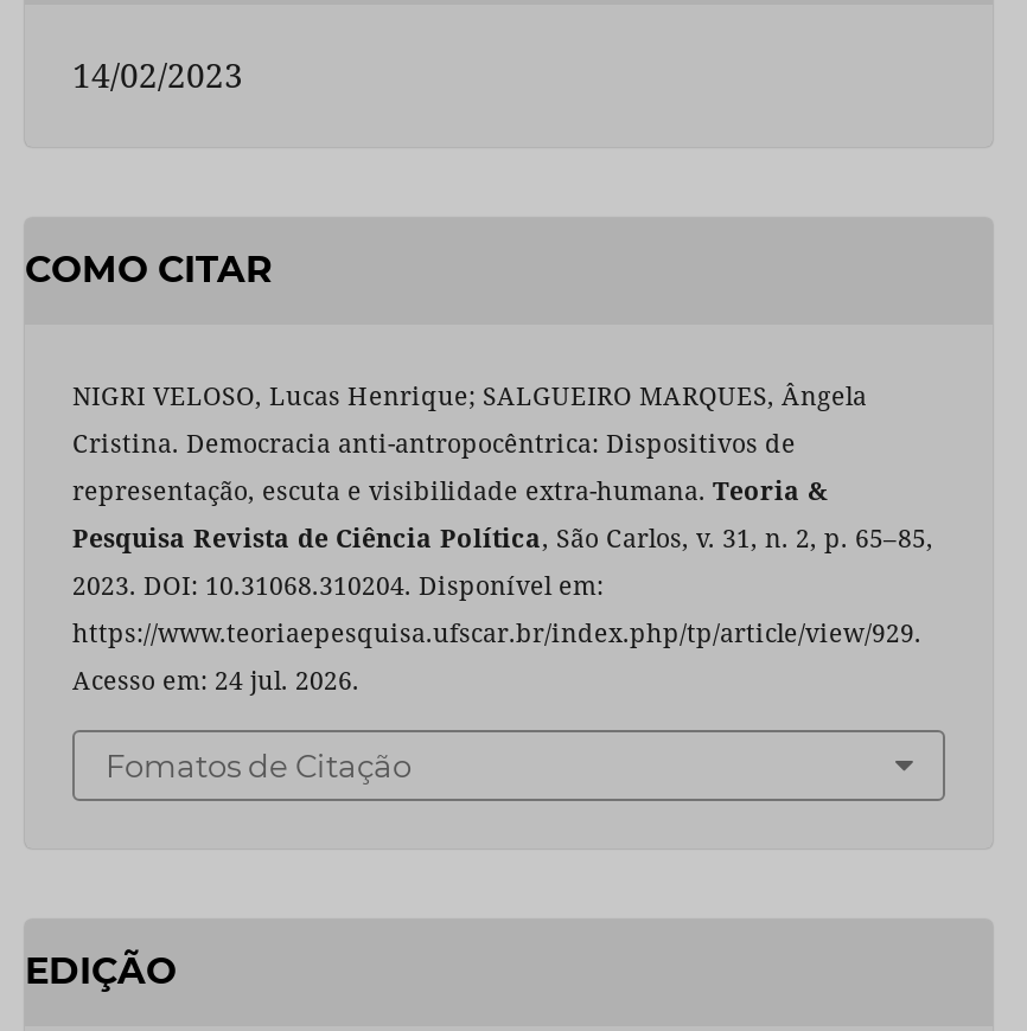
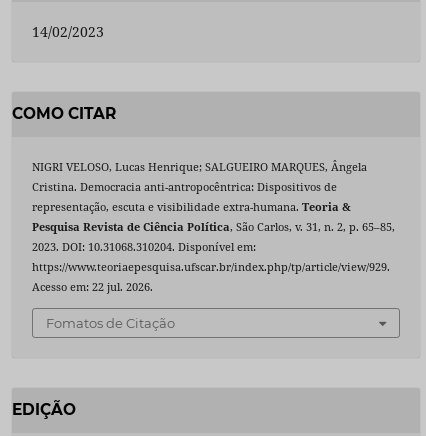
- Acesso em: 24 jul. 2026.
+ Acesso em: 22 jul. 2026.
